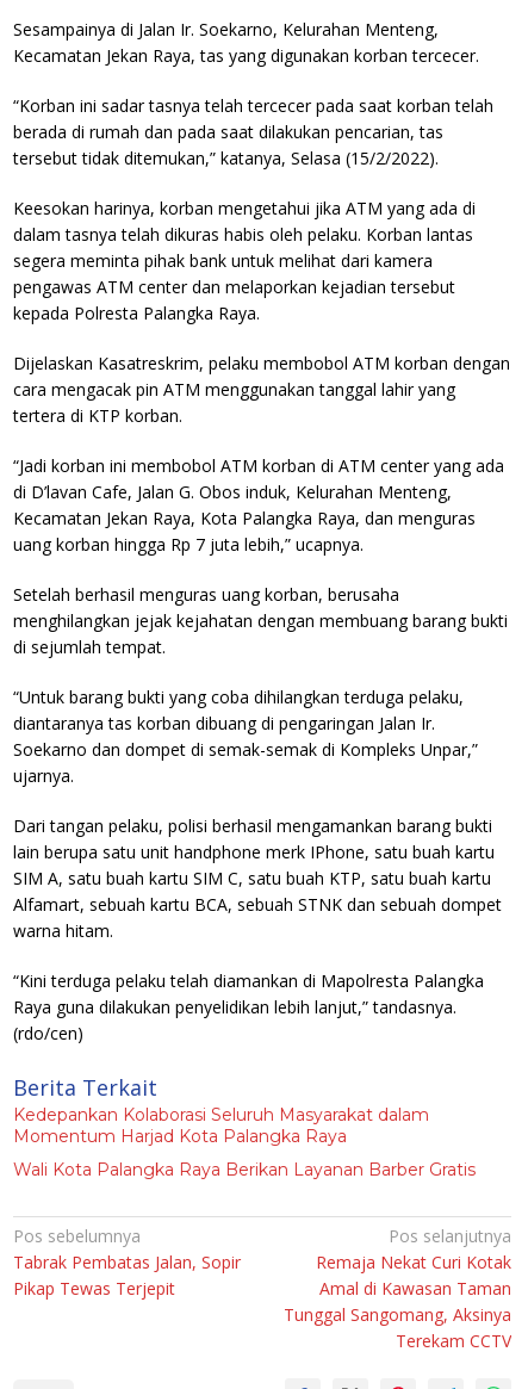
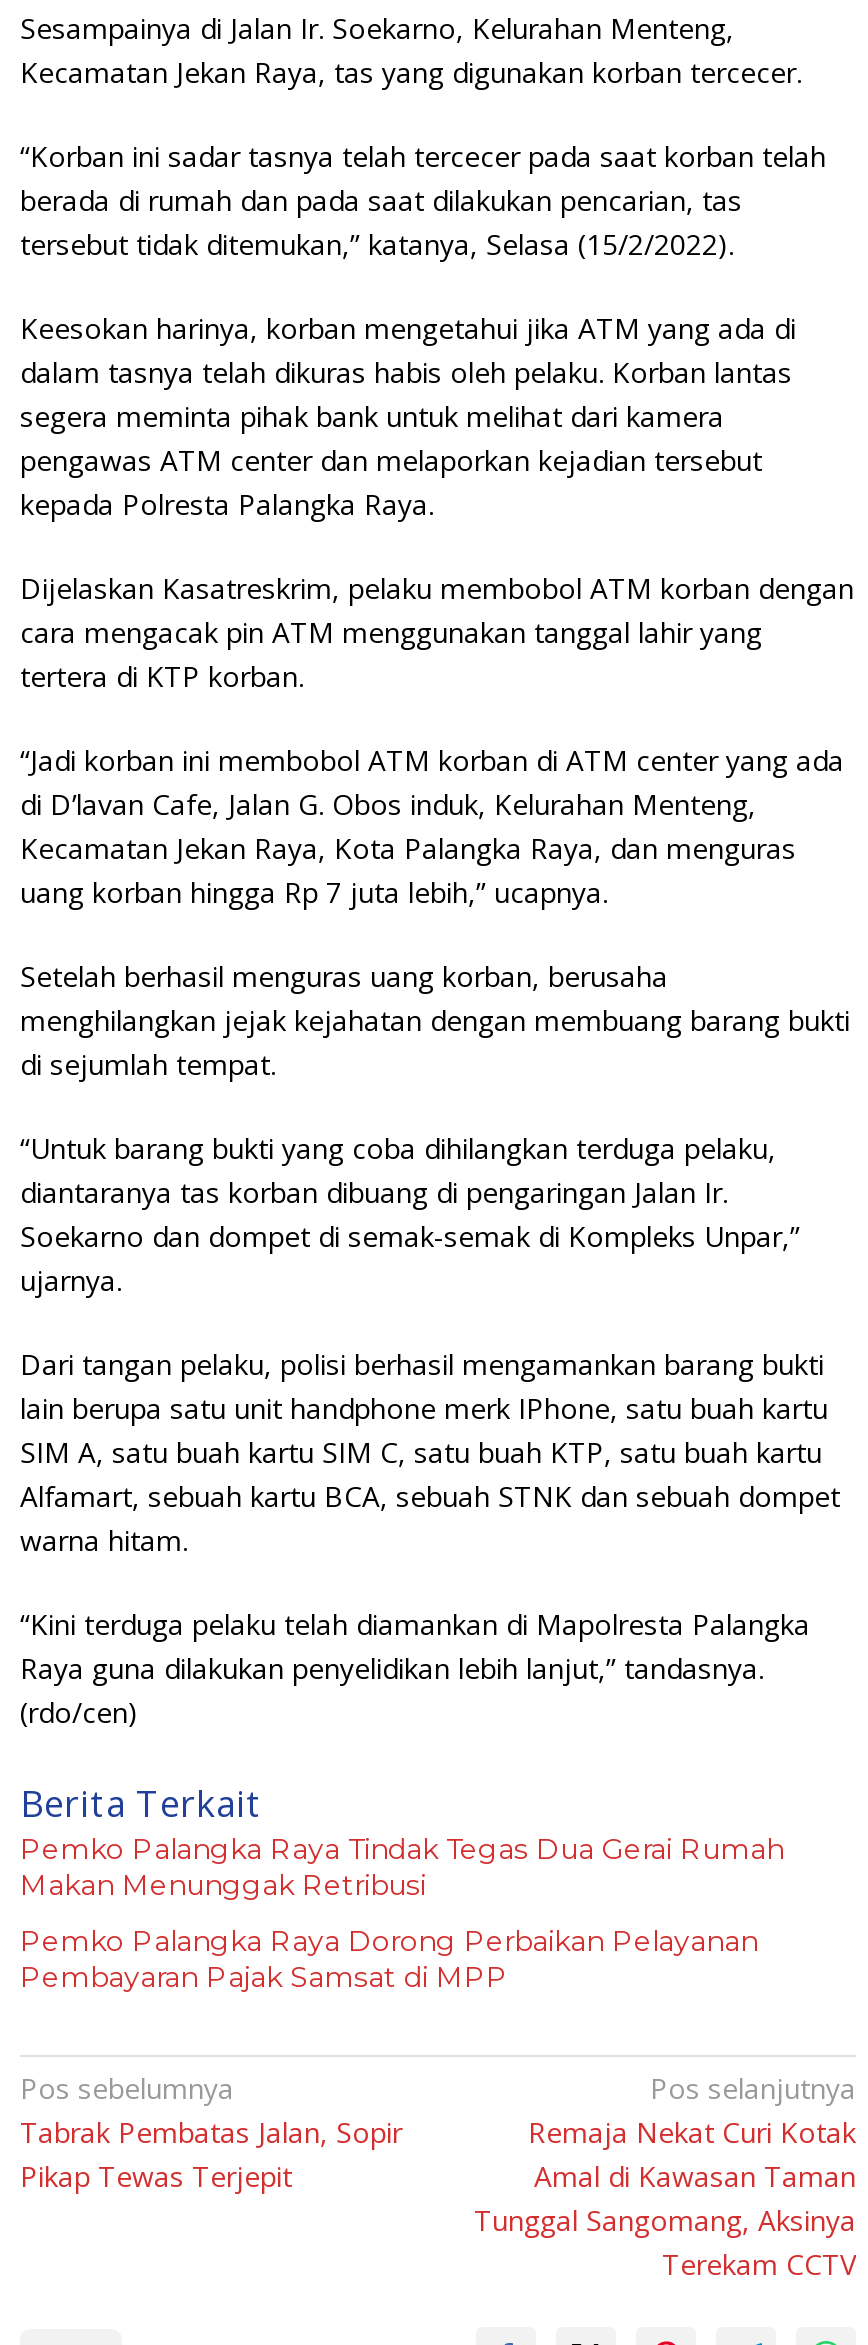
- Kedepankan Kolaborasi Seluruh Masyarakat dalam
- Momentum Harjad Kota Palangka Raya
+ Pemko Palangka Raya Tindak Tegas Dua Gerai Rumah
+ Makan Menunggak Retribusi

- Wali Kota Palangka Raya Berikan Layanan Barber Gratis
+ Pemko Palangka Raya Dorong Perbaikan Pelayanan
+ Pembayaran Pajak Samsat di MPP
